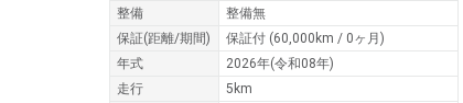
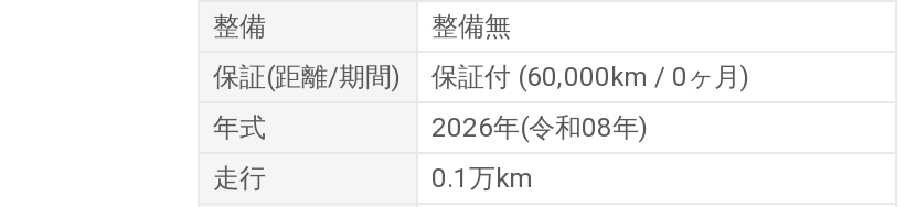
- 5km
+ 0.1万km
